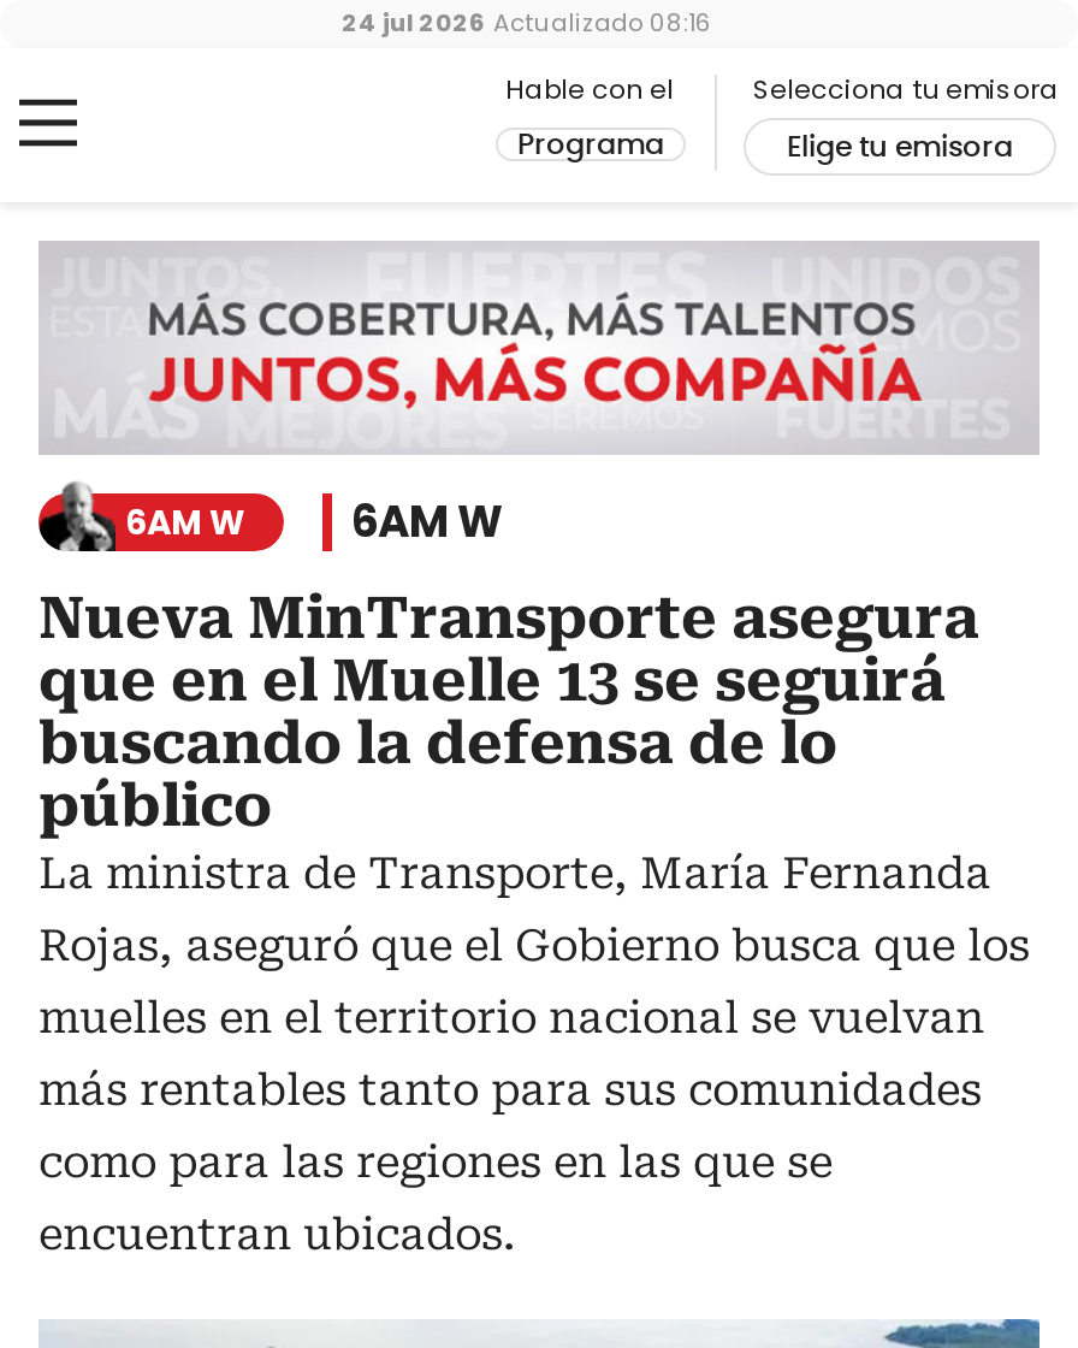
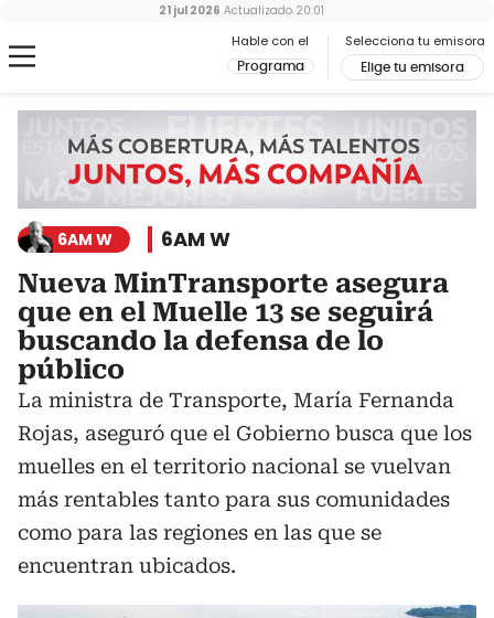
- 24 jul 2026 Actualizado 08:16
+ 21 jul 2026 Actualizado 20:01
